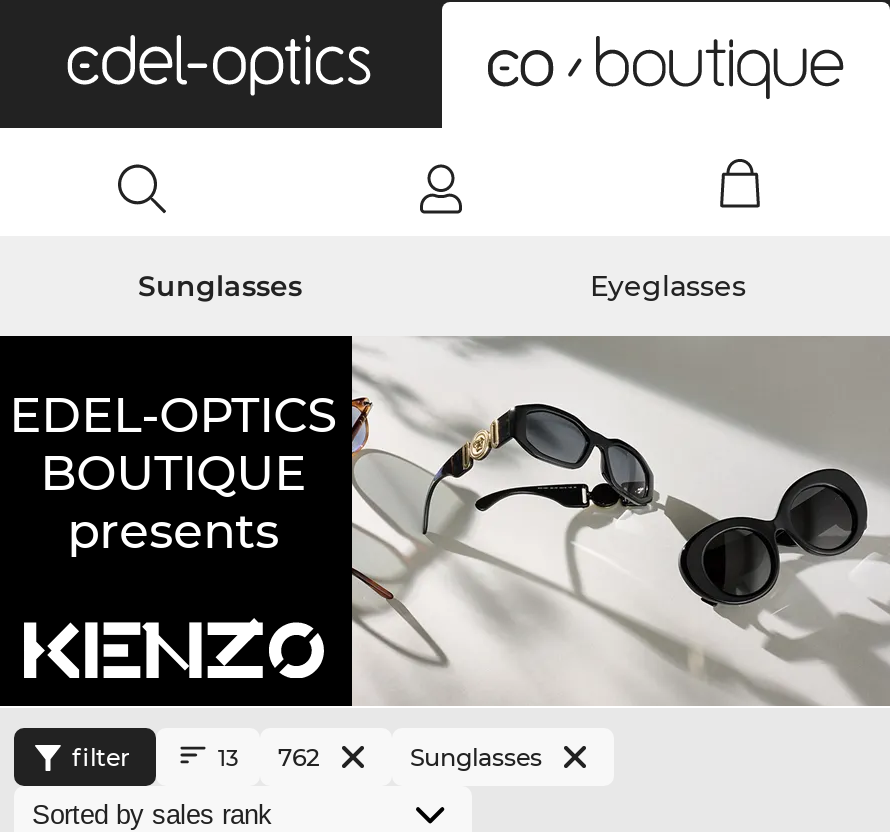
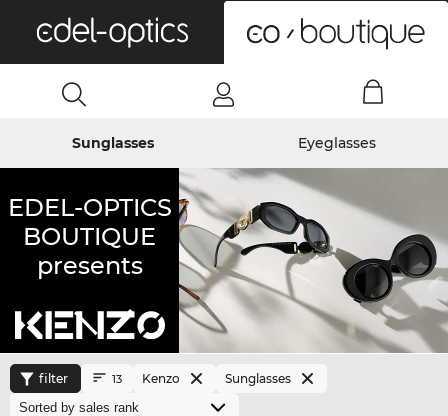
- 762
+ Kenzo
